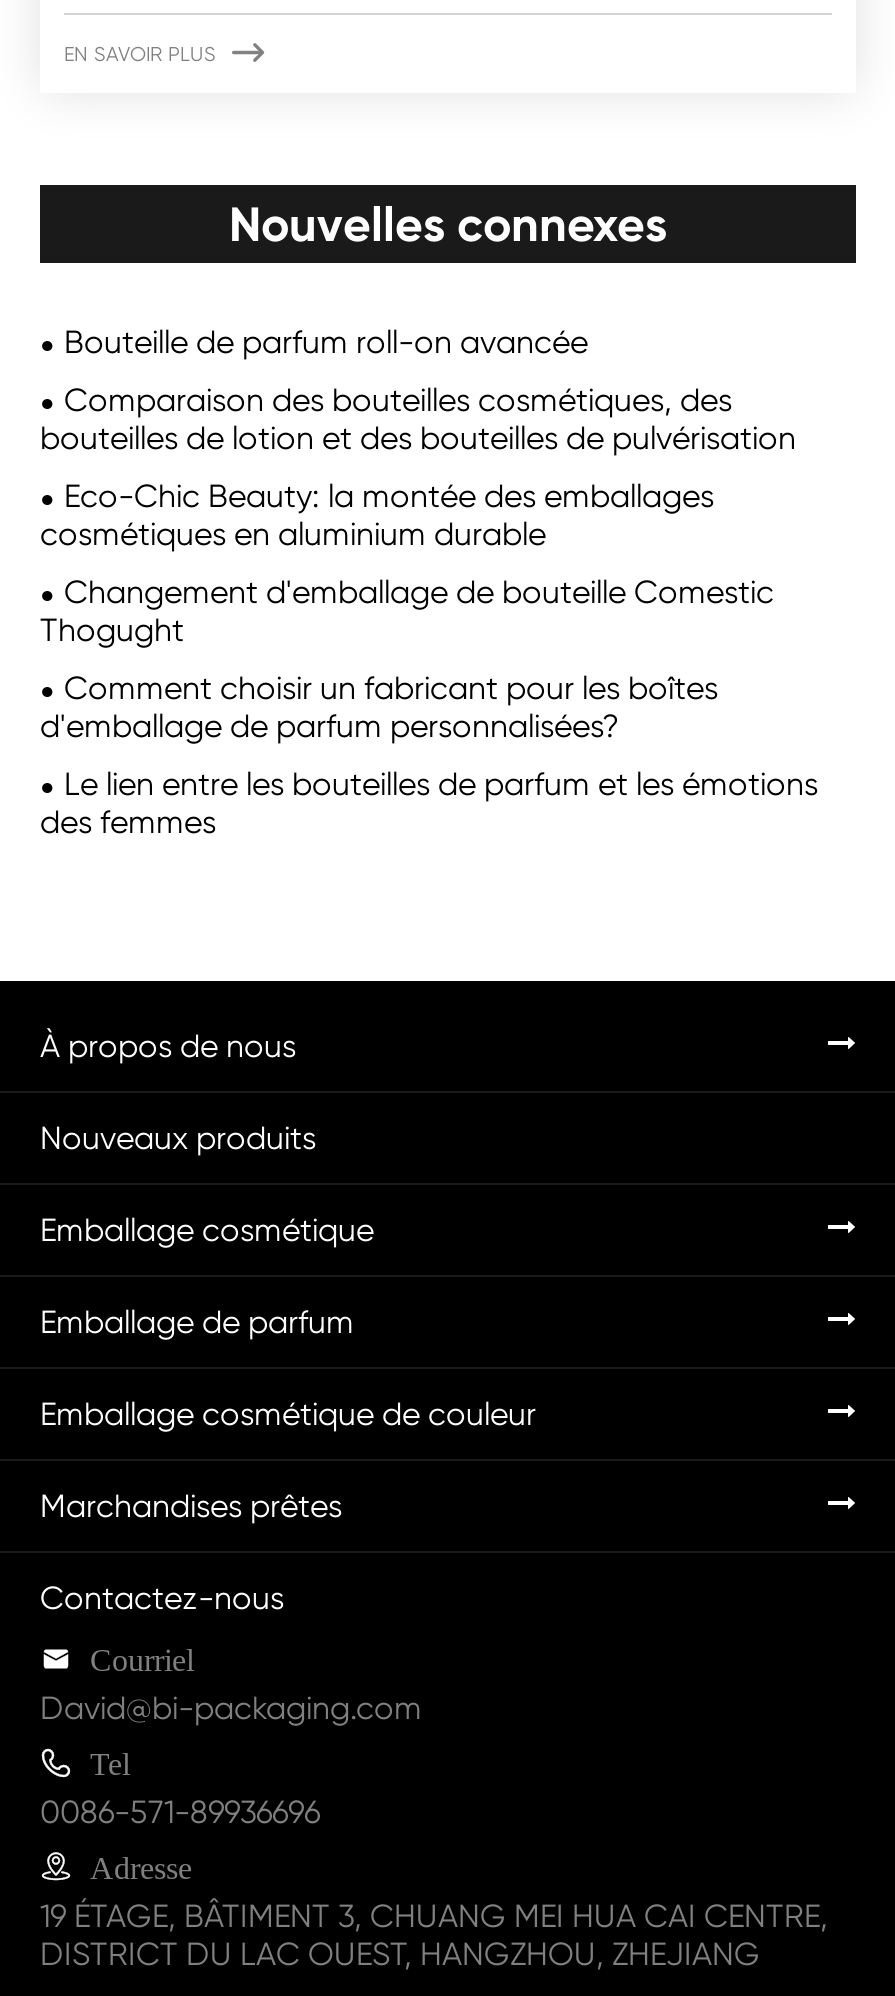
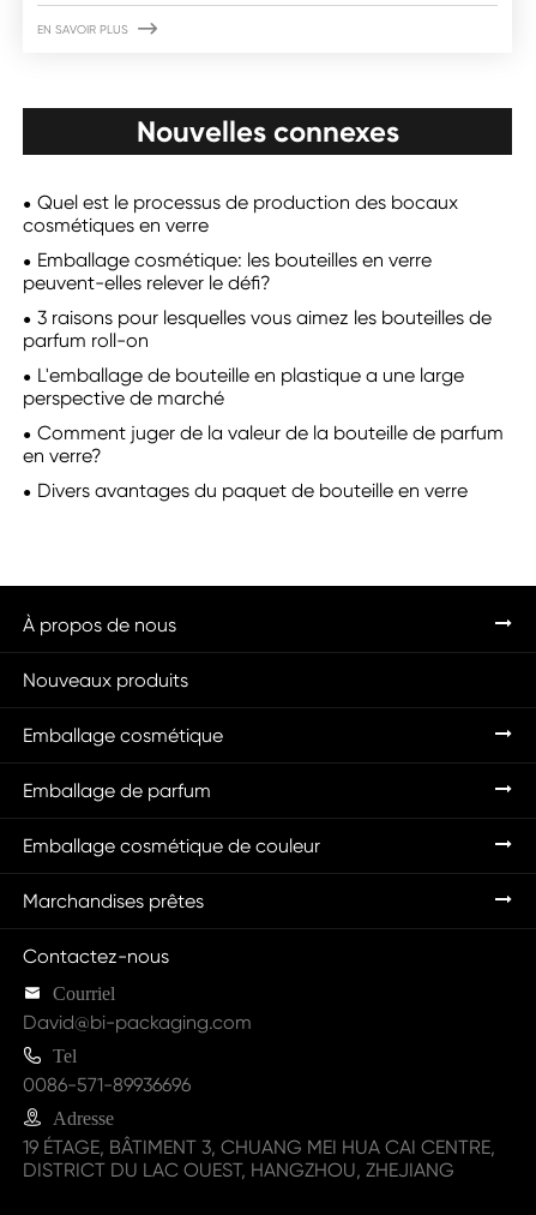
- Bouteille de parfum roll-on avancée
+ Quel est le processus de production des bocaux
+ cosmétiques en verre

- Comparaison des bouteilles cosmétiques, des
- bouteilles de lotion et des bouteilles de pulvérisation
+ Emballage cosmétique: les bouteilles en verre
+ peuvent-elles relever le défi?

- Eco-Chic Beauty: la montée des emballages
- cosmétiques en aluminium durable
+ 3 raisons pour lesquelles vous aimez les bouteilles de
+ parfum roll-on

- Changement d'emballage de bouteille Comestic
- Thogught
+ L'emballage de bouteille en plastique a une large
+ perspective de marché

- Comment choisir un fabricant pour les boîtes
- d'emballage de parfum personnalisées?
+ Comment juger de la valeur de la bouteille de parfum
+ en verre?

- Le lien entre les bouteilles de parfum et les émotions
- des femmes
+ Divers avantages du paquet de bouteille en verre
